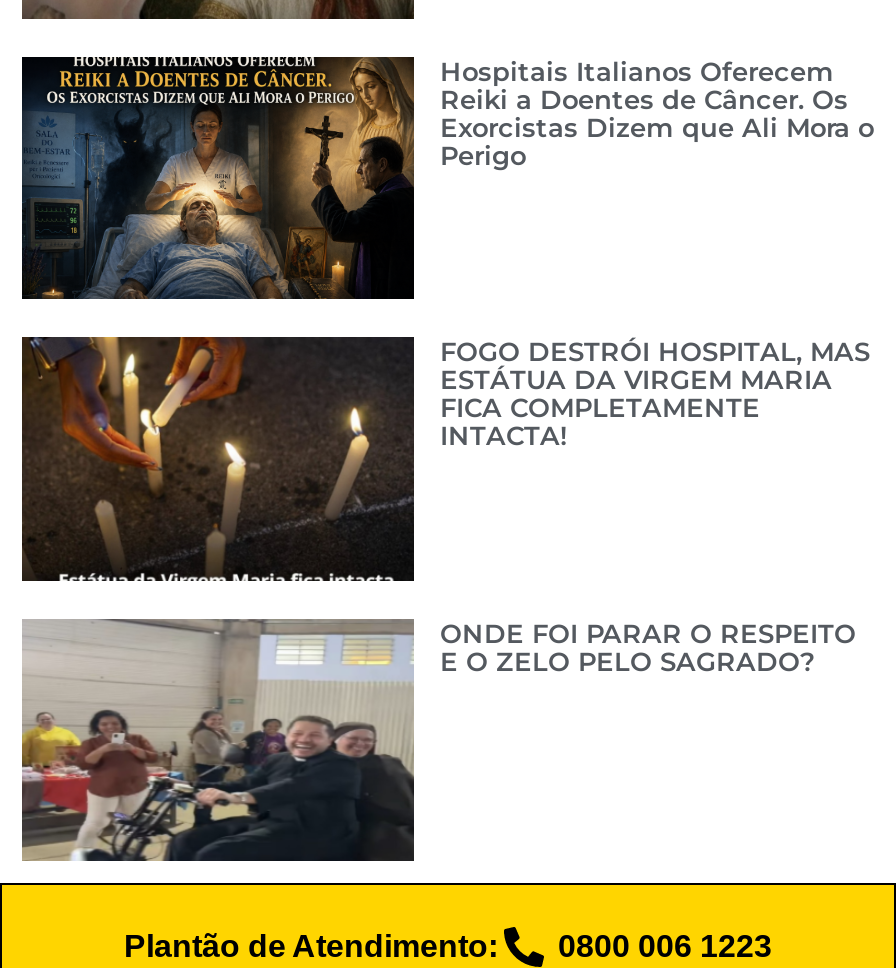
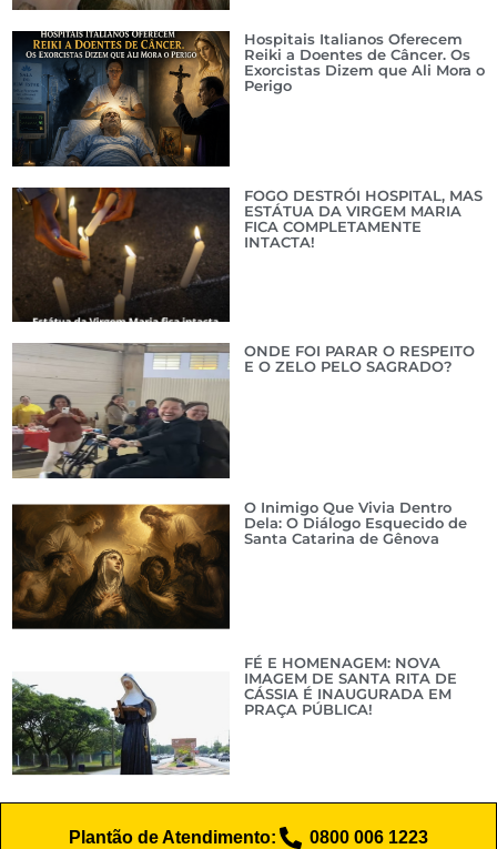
+ [image]
+ FÉ E HOMENAGEM: NOVA
+ IMAGEM DE SANTA RITA DE
+ CÁSSIA É INAUGURADA EM
+ PRAÇA PÚBLICA!

+ [image]
+ O Inimigo Que Vivia Dentro
+ Dela: O Diálogo Esquecido de
+ Santa Catarina de Gênova
